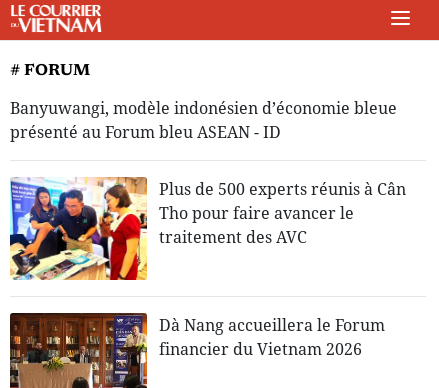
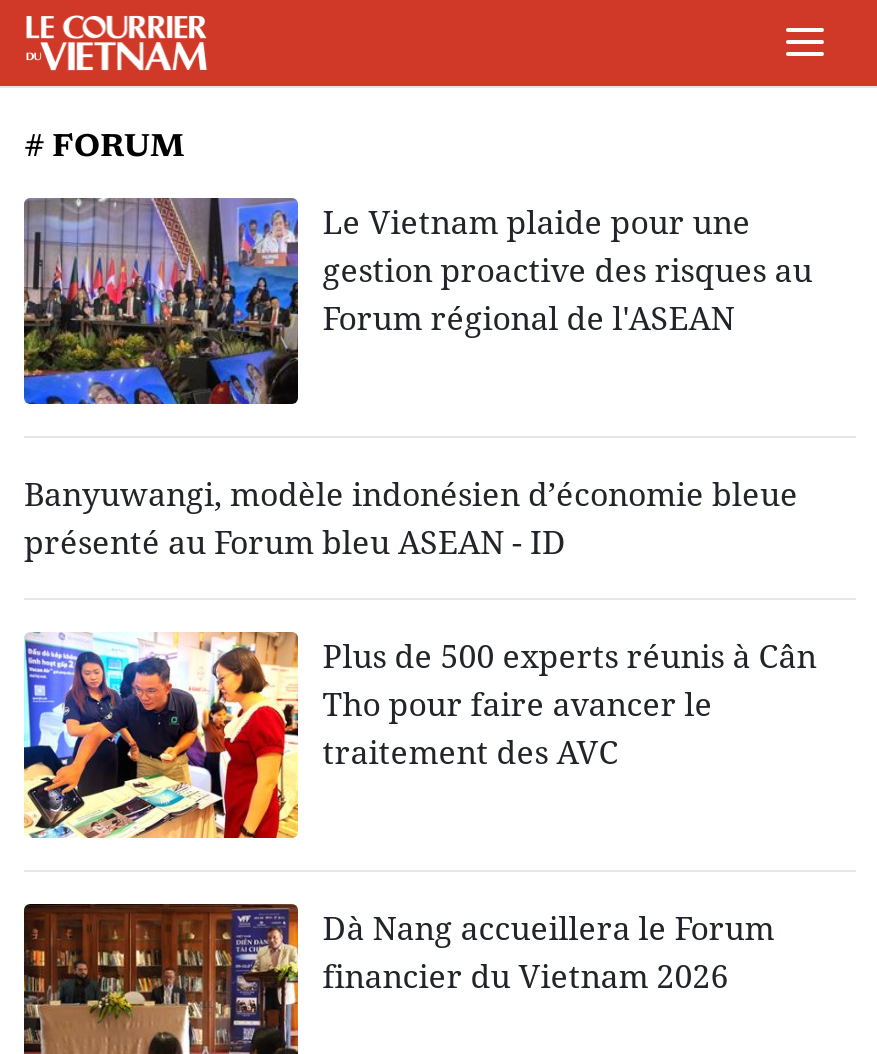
+ [image]
+ Le Vietnam plaide pour une
+ gestion proactive des risques au
+ Forum régional de l'ASEAN
